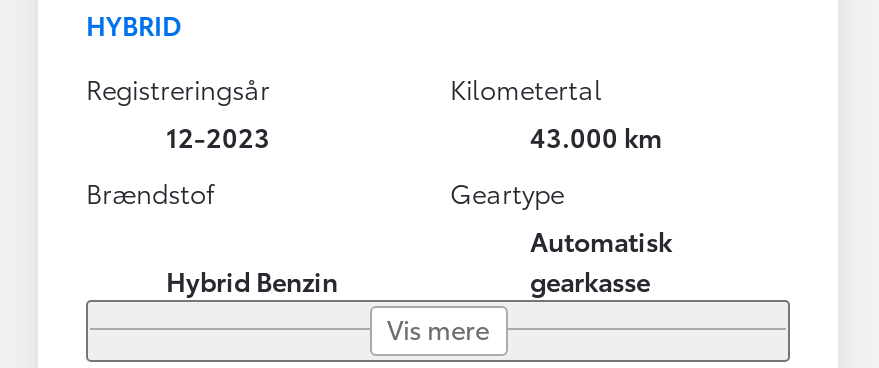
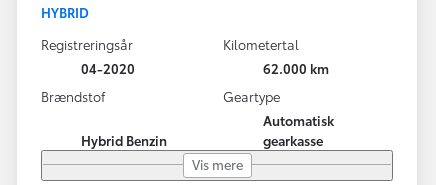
- 12-2023
+ 04-2020

- 43.000 km
+ 62.000 km
